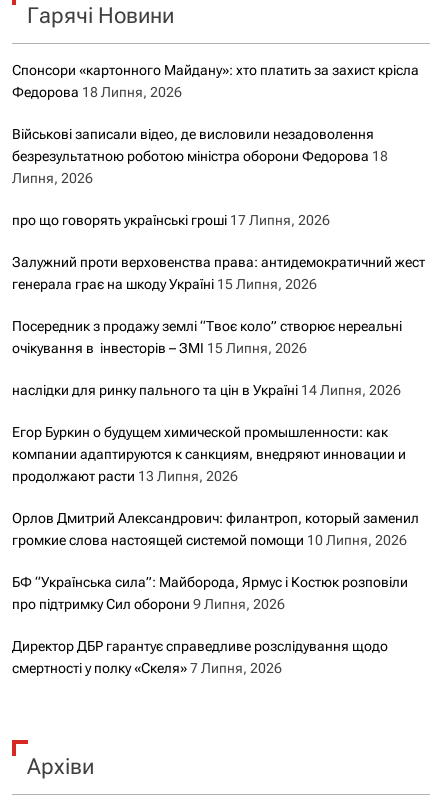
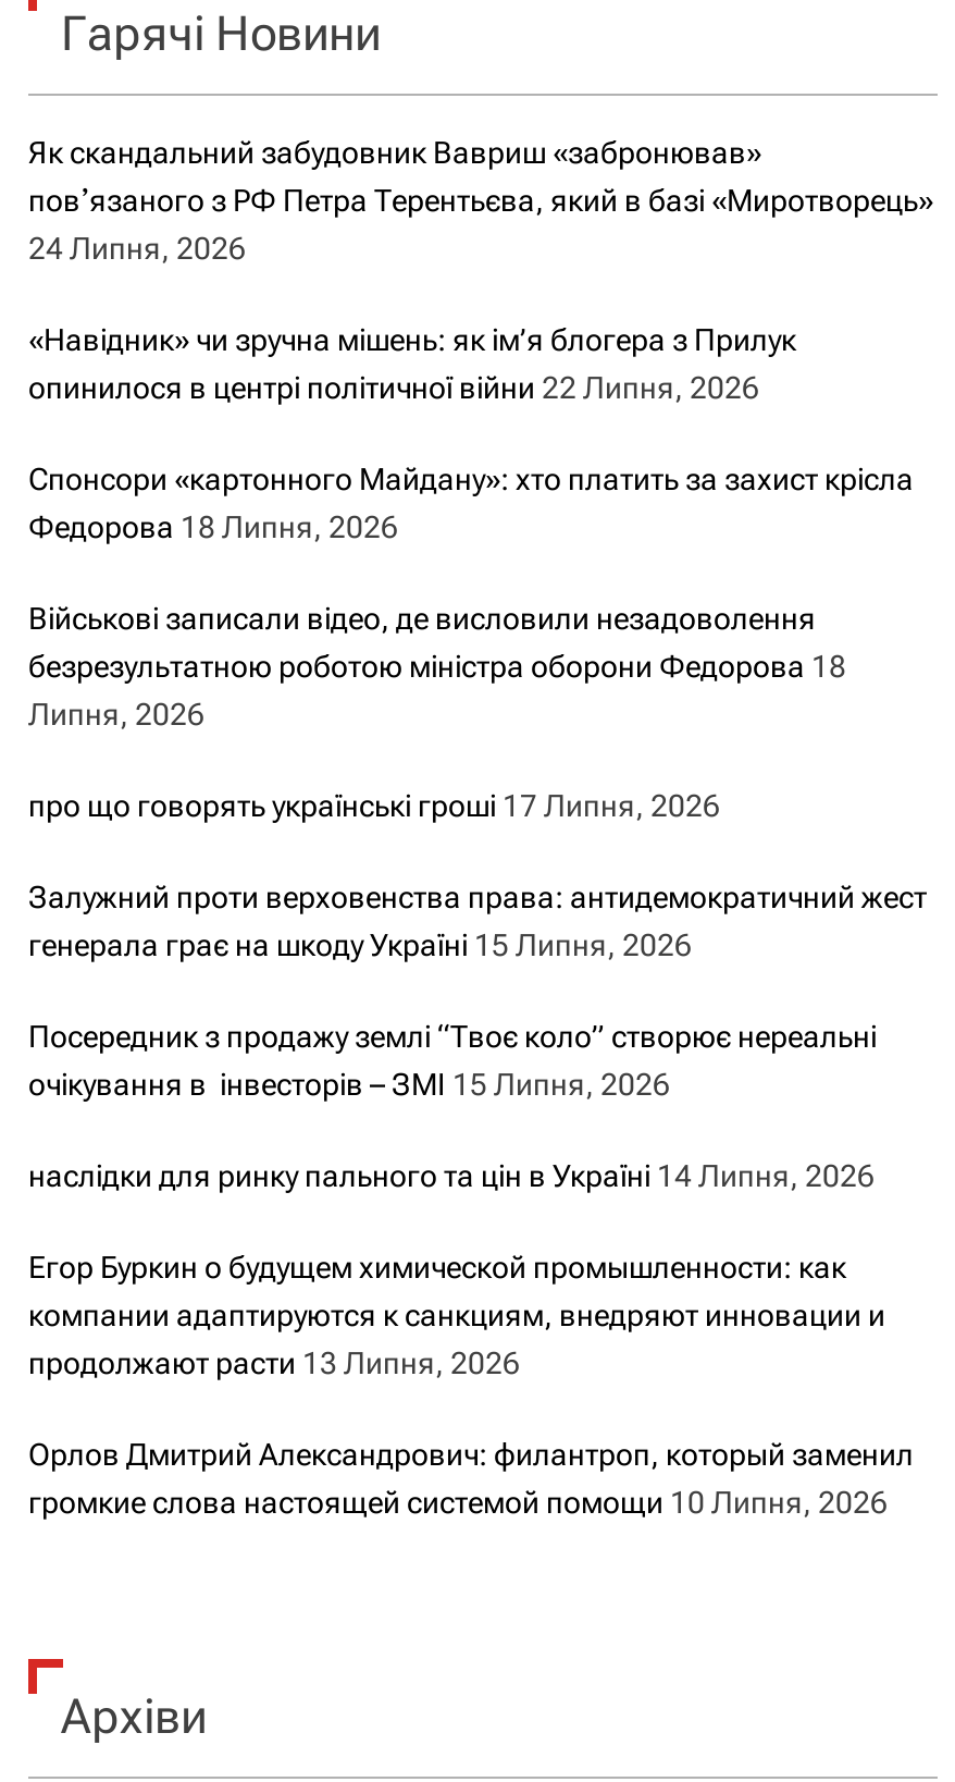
+ Як скандальний забудовник Вавриш «забронював»
+ повʼязаного з РФ Петра Терентьєва, який в базі «Миротворець»
+ 24 Липня, 2026
+ «Навідник» чи зручна мішень: як ім’я блогера з Прилук
+ опинилося в центрі політичної війни 22 Липня, 2026

moved down: Спонсори «картонного Майдану»: хто платить за захист крісла | Федорова 18 Липня, 2026 | Військові записали відео, де висловили незадоволення | ... | Орлов Дмитрий Александрович: филантроп, который заменил | громкие слова настоящей системой помощи 10 Липня, 2026

- БФ “Українська сила”: Майборода, Ярмус і Костюк розповіли
- про підтримку Сил оборони 9 Липня, 2026
- Директор ДБР гарантує справедливе розслідування щодо
- смертності у полку «Скеля» 7 Липня, 2026
